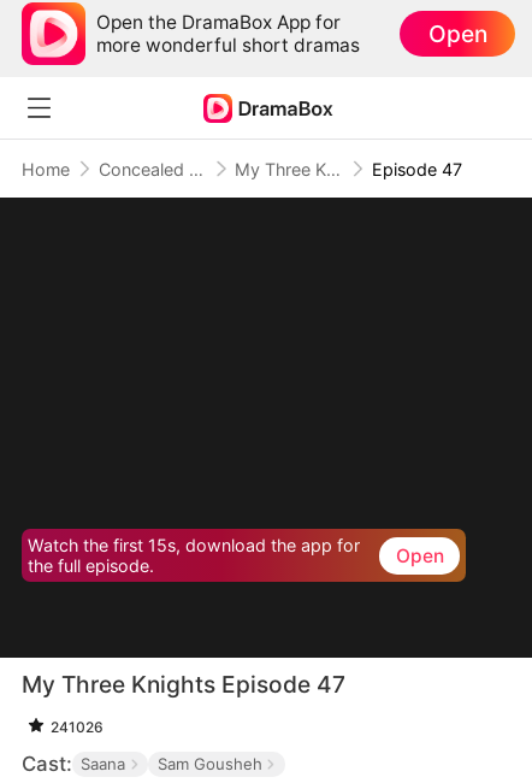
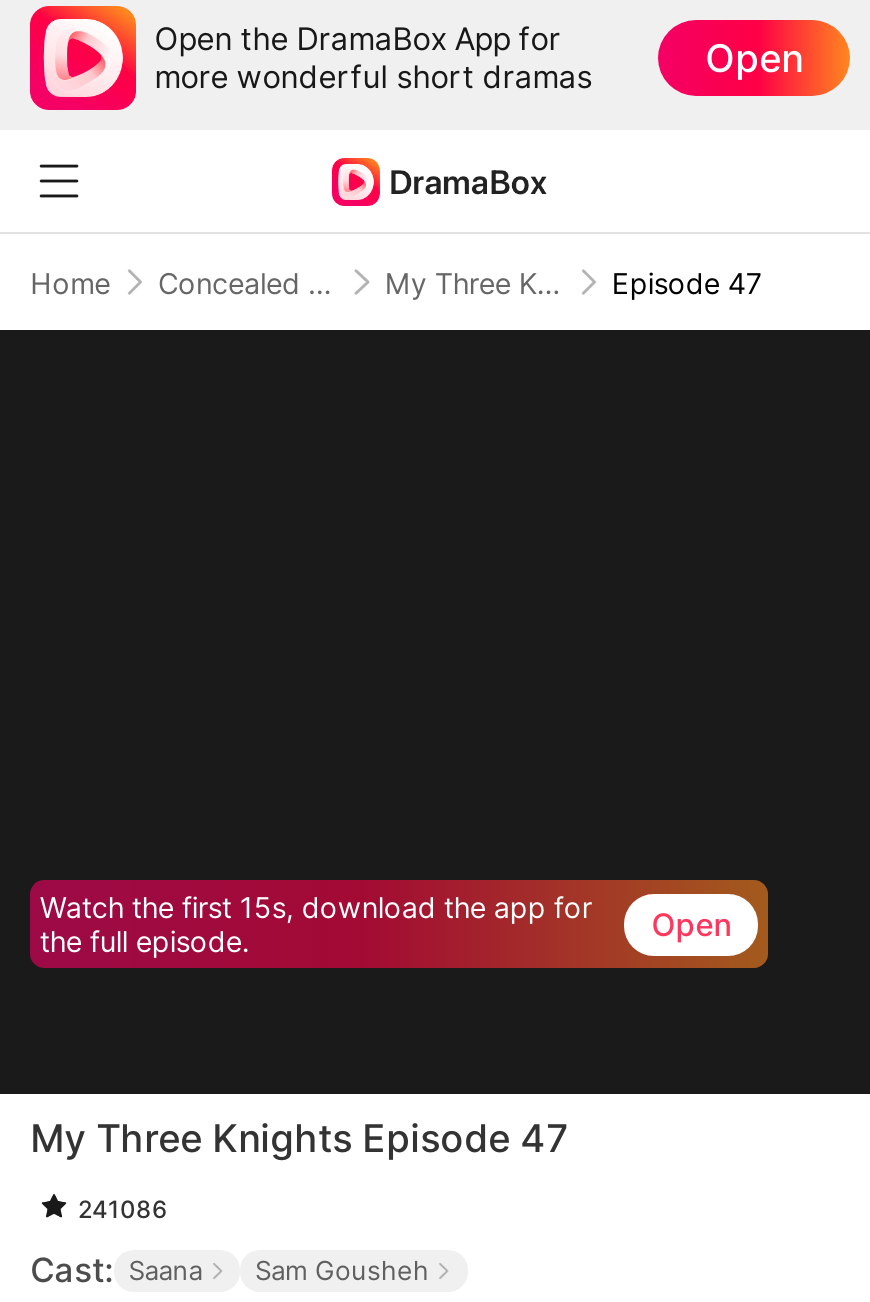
- 241026
+ 241086
